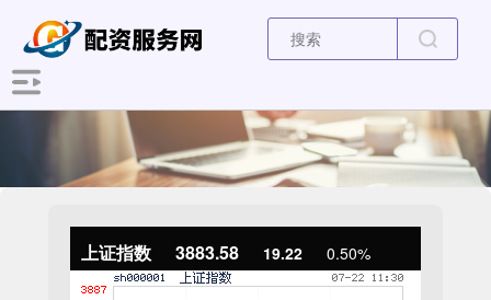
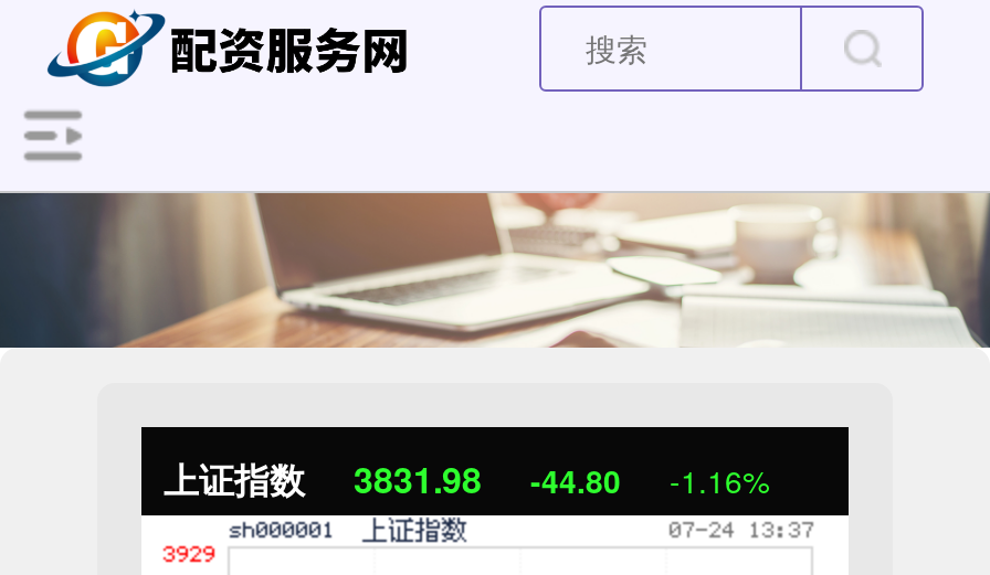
- 3883.58
+ 3831.98

- 19.22
+ -44.80

- 0.50%
+ -1.16%
